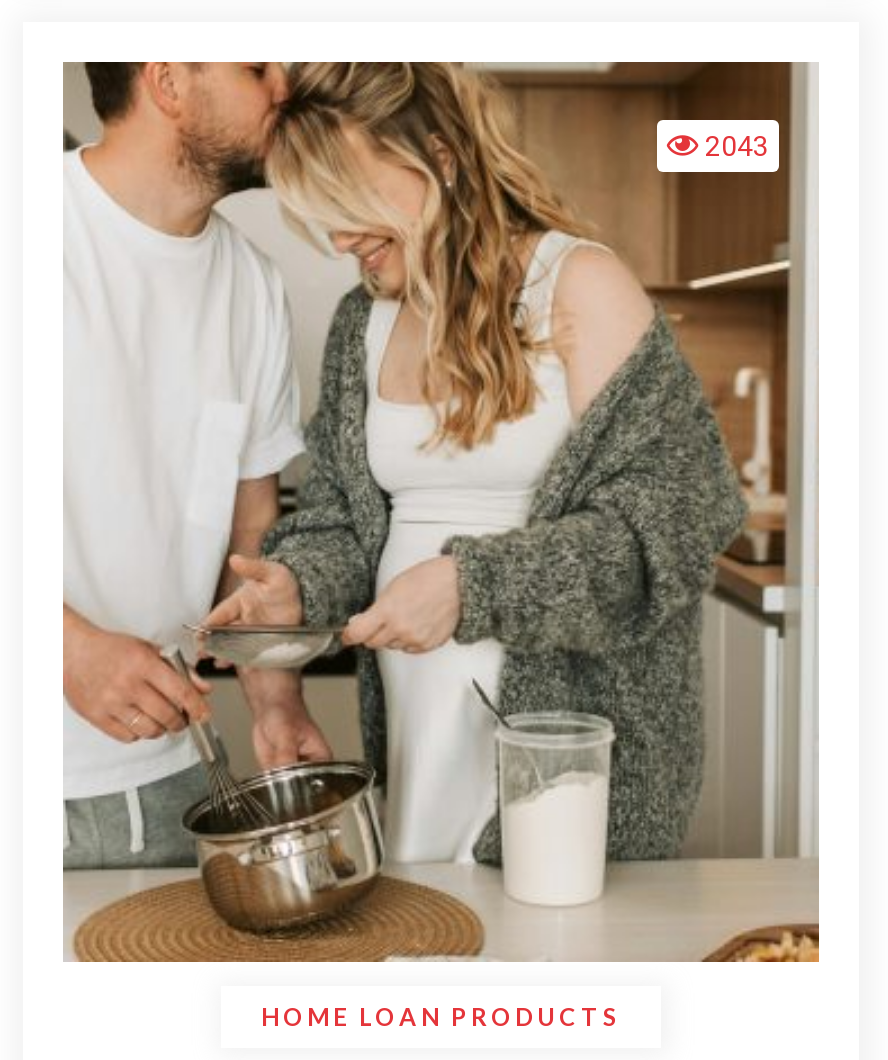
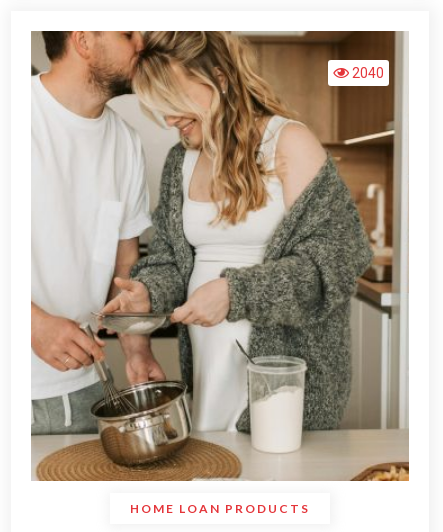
- 2043
+ 2040
